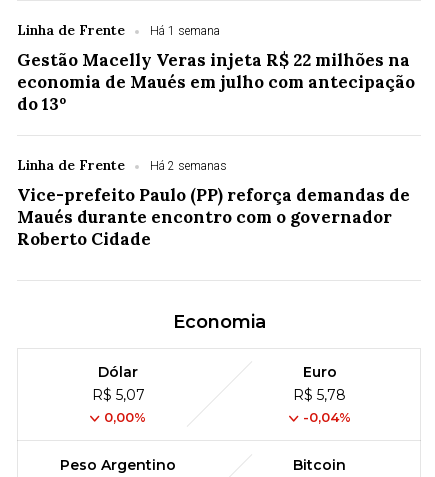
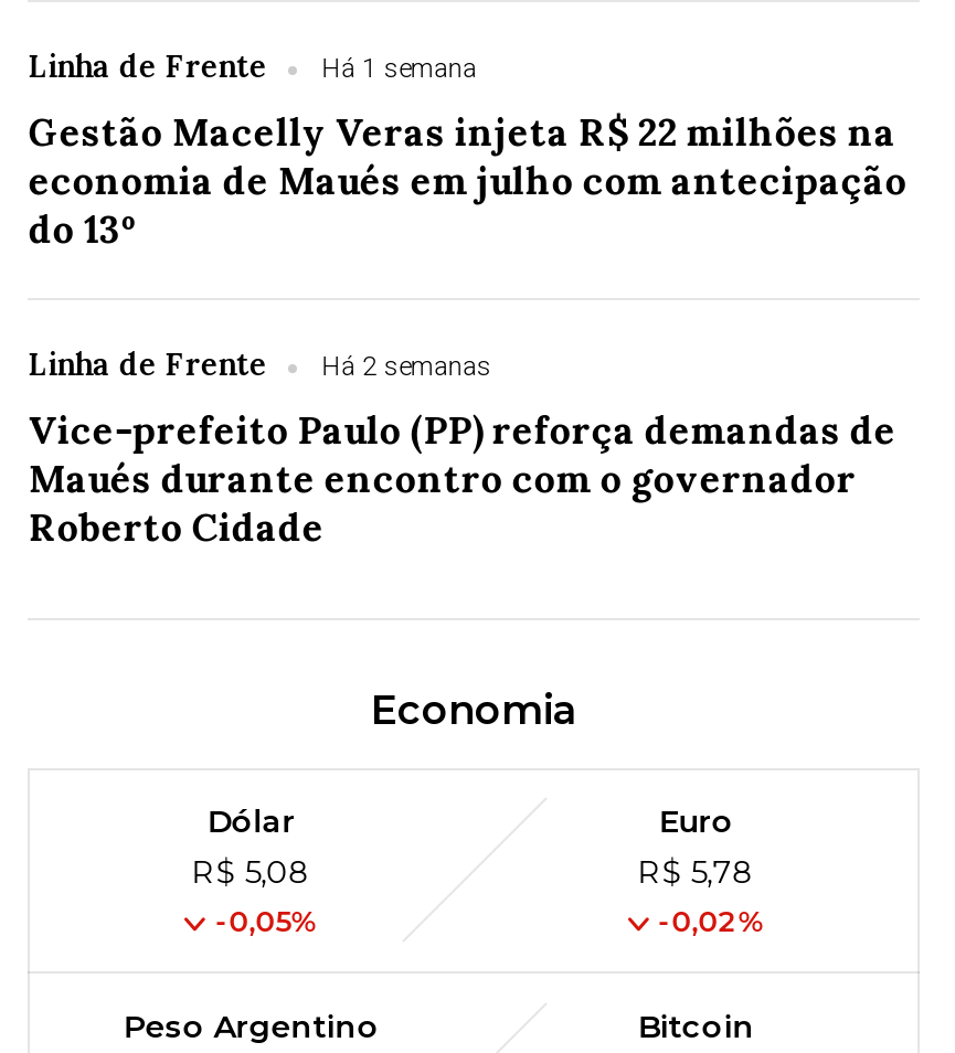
- R$ 5,07
+ R$ 5,08

- 0,00%
+ -0,05%

- -0,04%
+ -0,02%
